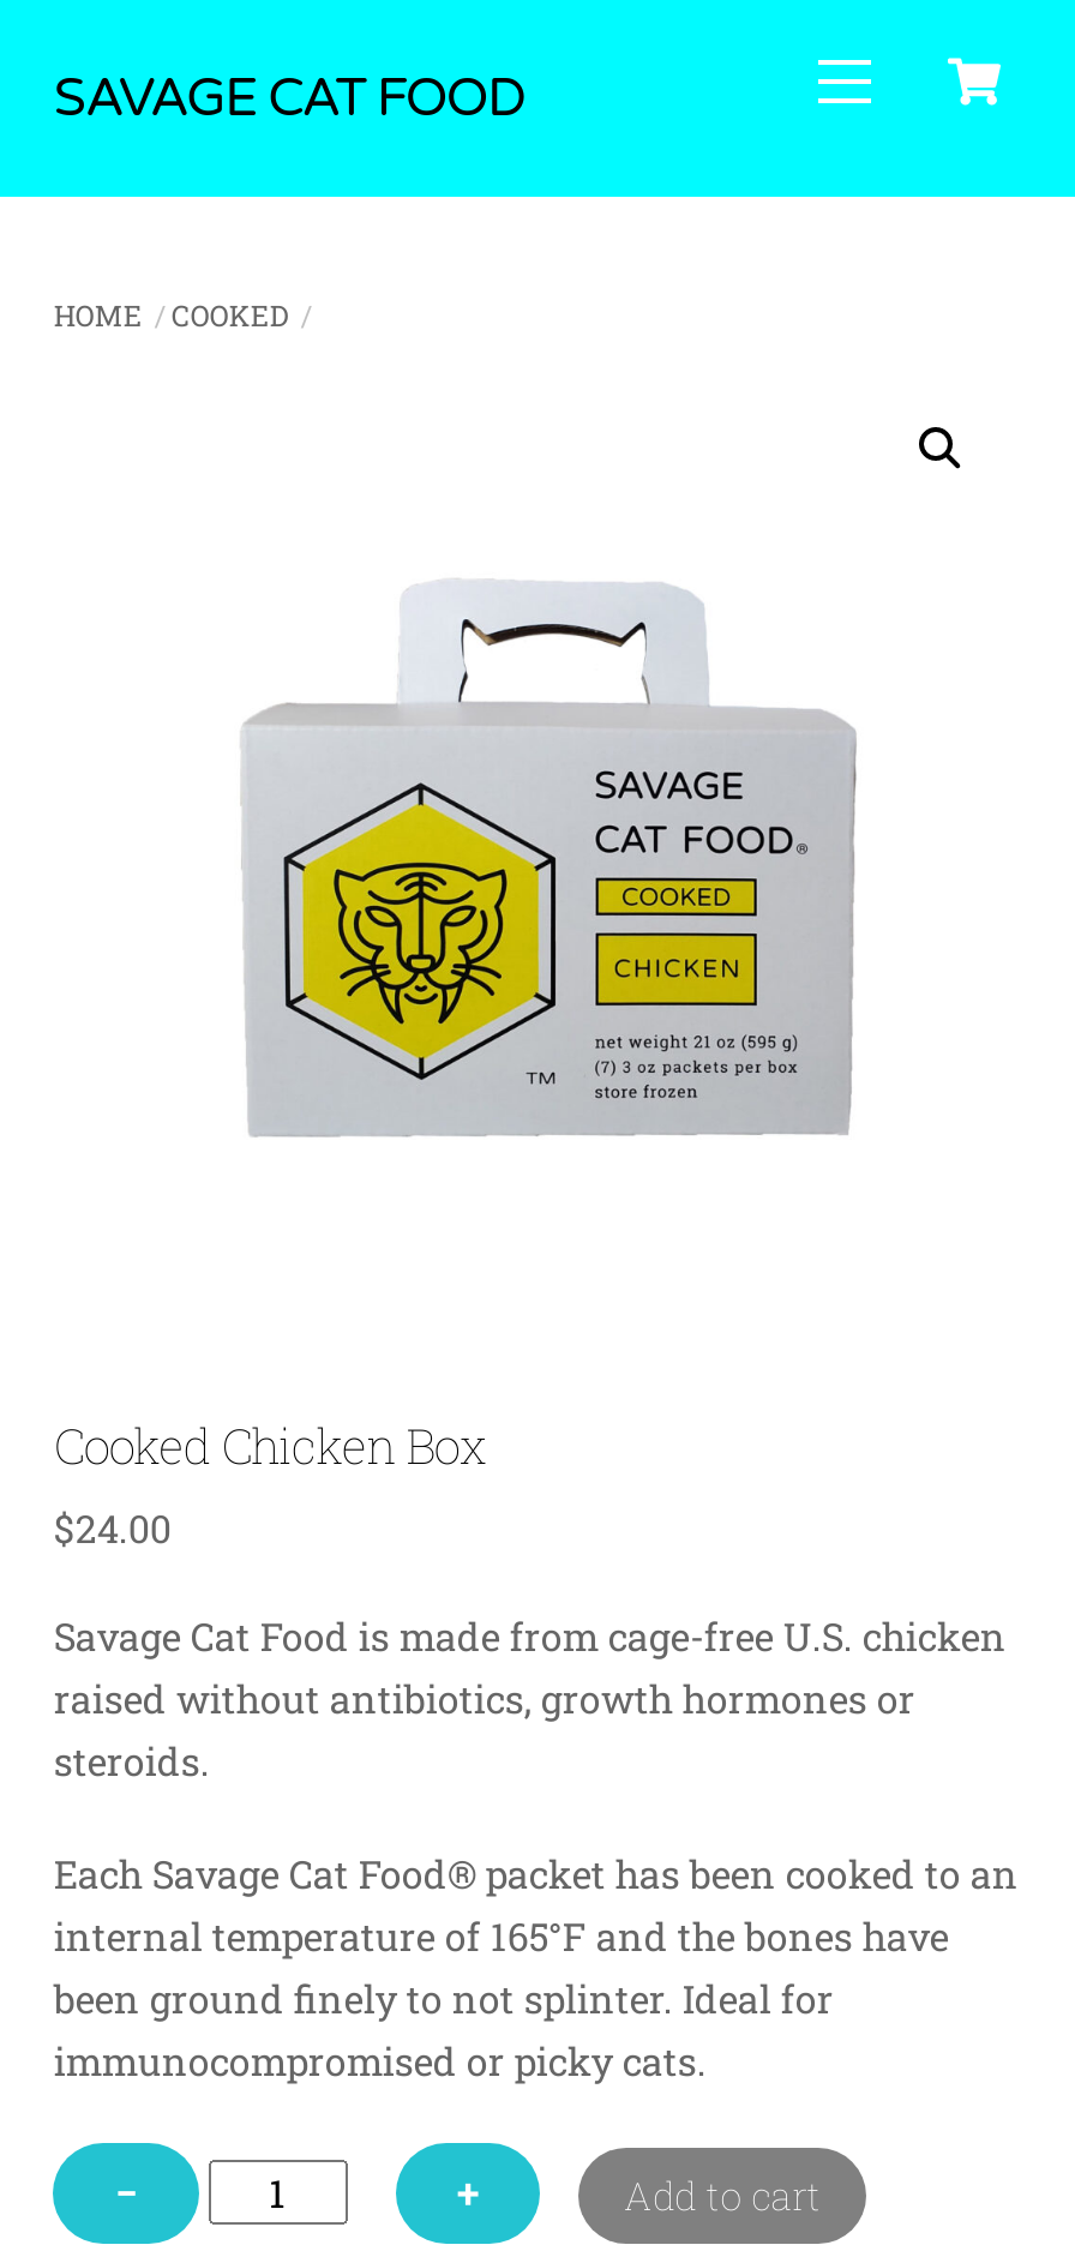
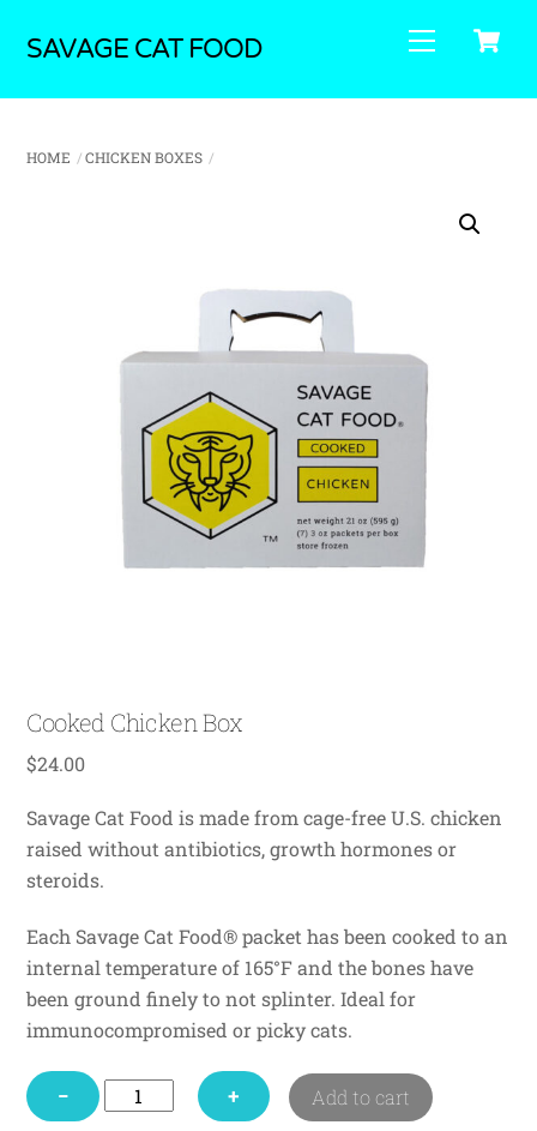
- COOKED
+ CHICKEN BOXES
